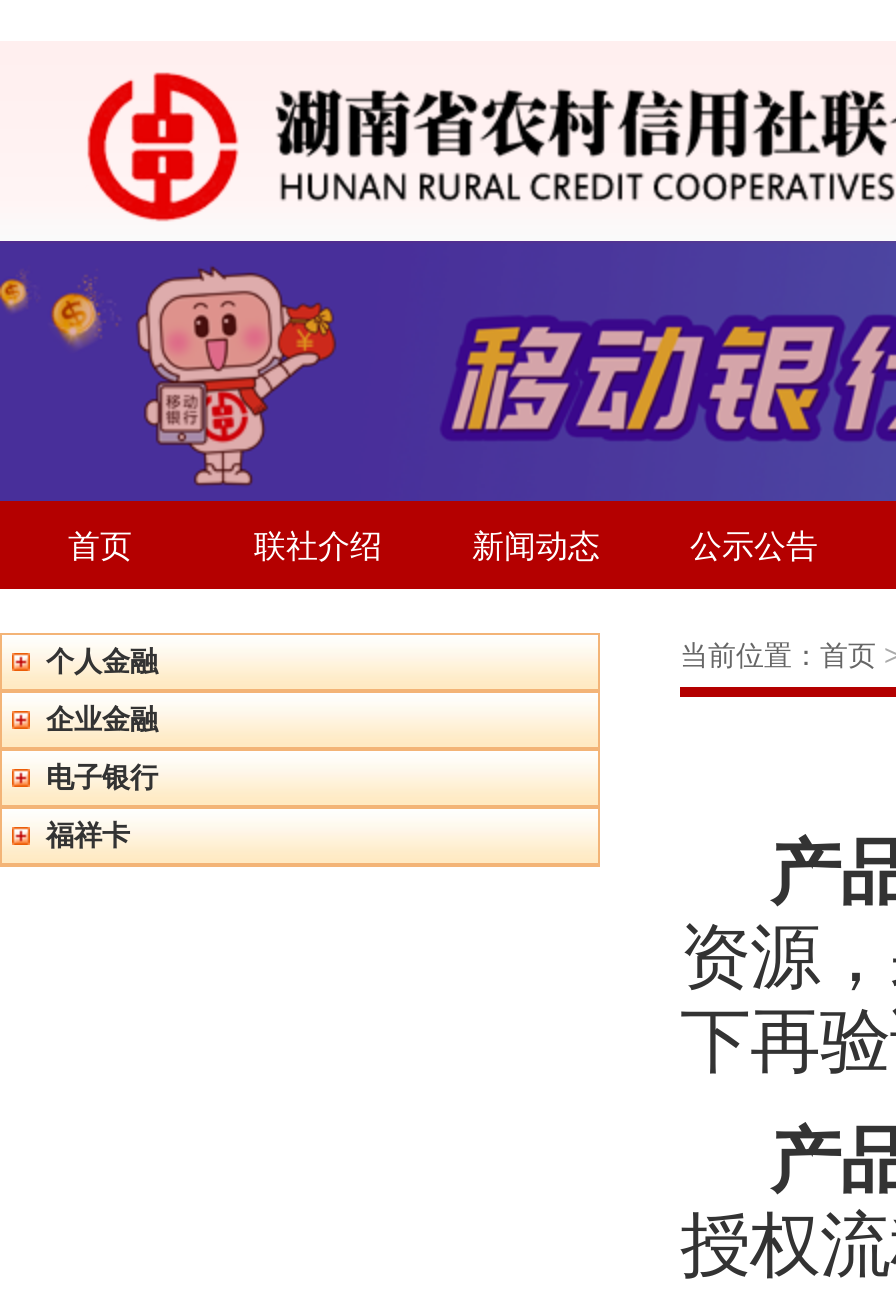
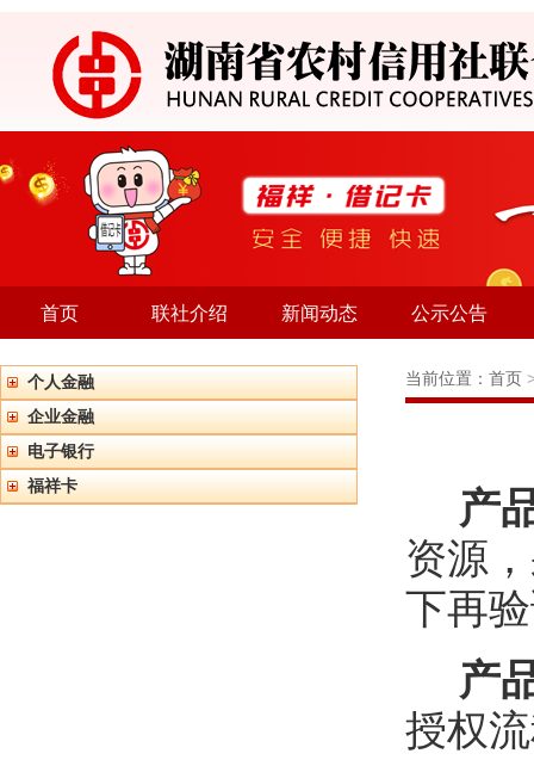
- [image]
+ [image]
